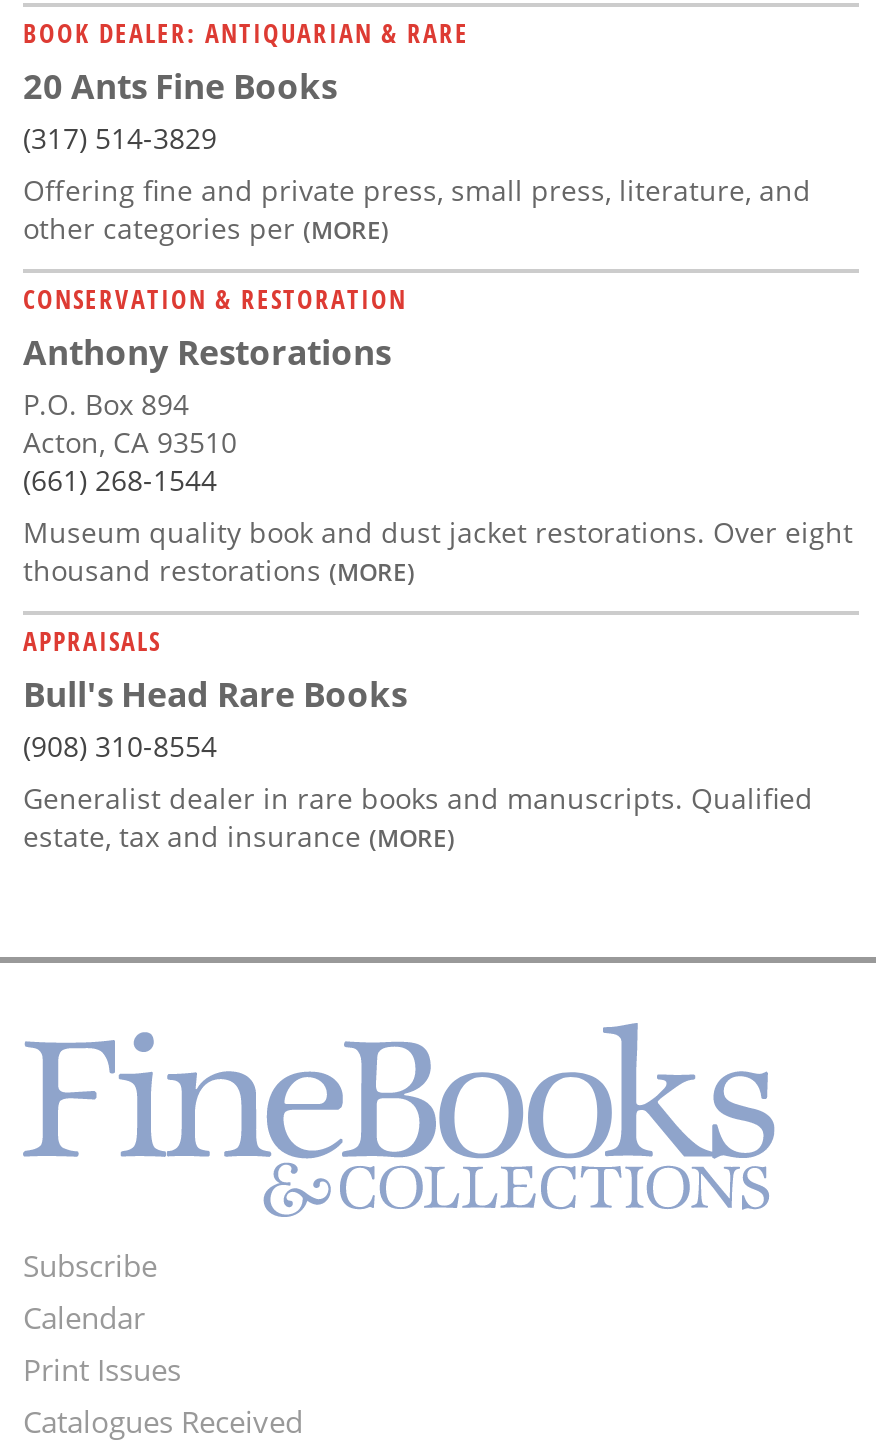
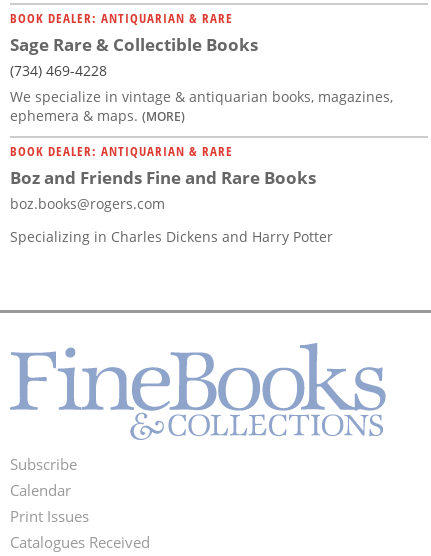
- 20 Ants Fine Books
- (317) 514-3829
- Offering fine and private press, small press, literature, and
- other categories per (MORE)
+ Sage Rare & Collectible Books
+ (734) 469-4228
+ We specialize in vintage & antiquarian books, magazines,
+ ephemera & maps. (MORE)

- CONSERVATION & RESTORATION
- Anthony Restorations
- P.O. Box 894
- Acton, CA 93510
- (661) 268-1544
- Museum quality book and dust jacket restorations. Over eight
- thousand restorations (MORE)
+ BOOK DEALER: ANTIQUARIAN & RARE
+ Boz and Friends Fine and Rare Books
+ boz.books@rogers.com

- APPRAISALS
- Bull's Head Rare Books
- (908) 310-8554
- Generalist dealer in rare books and manuscripts. Qualified
- estate, tax and insurance (MORE)
+ Specializing in Charles Dickens and Harry Potter
